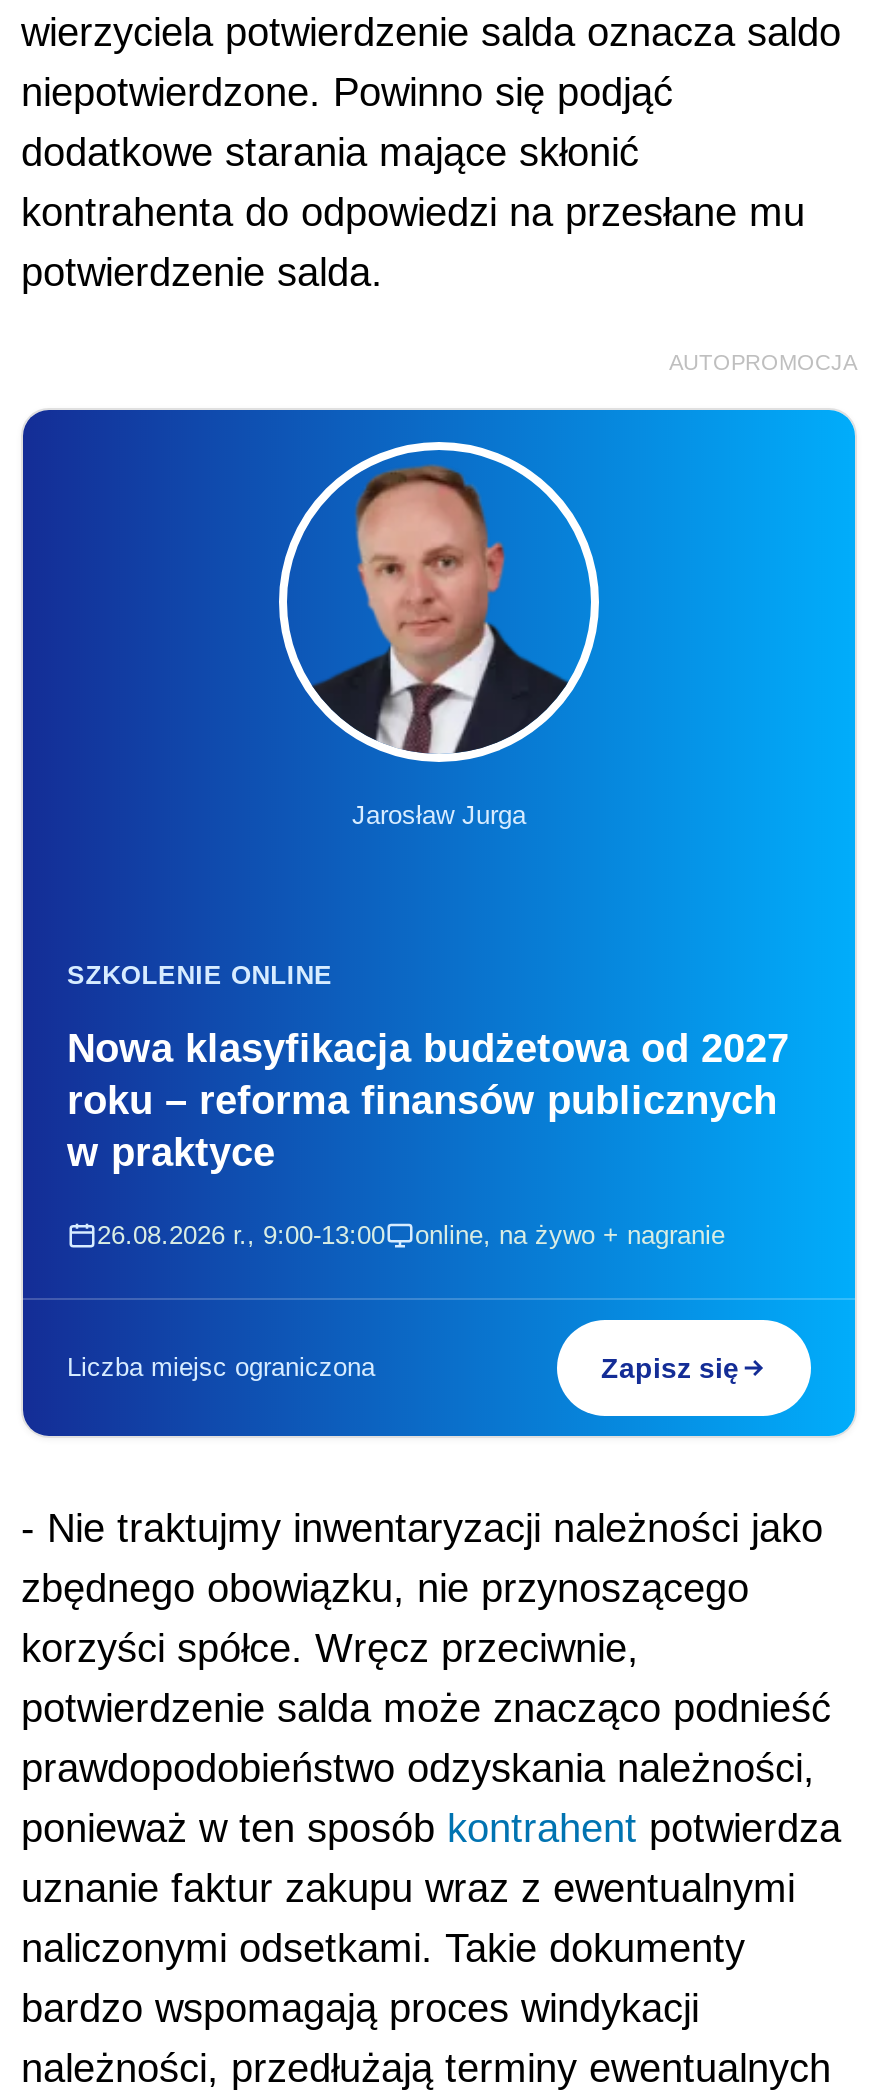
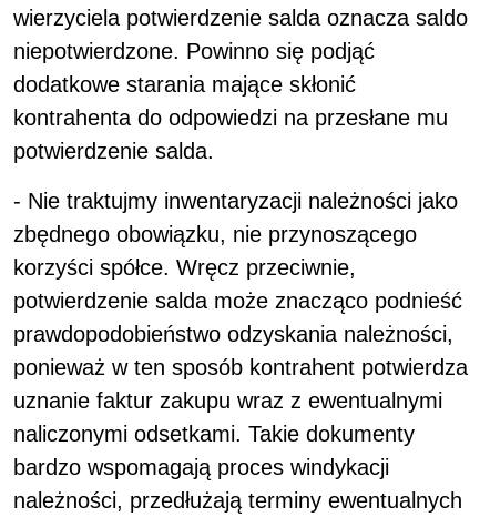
- AUTOPROMOCJA

- [image]
- Jarosław Jurga

- SZKOLENIE ONLINE
- Nowa klasyfikacja budżetowa od 2027
- roku – reforma finansów publicznych
- w praktyce
- 26.08.2026 r., 9:00-13:00
- online, na żywo + nagranie

- Liczba miejsc ograniczona
- Zapisz się
